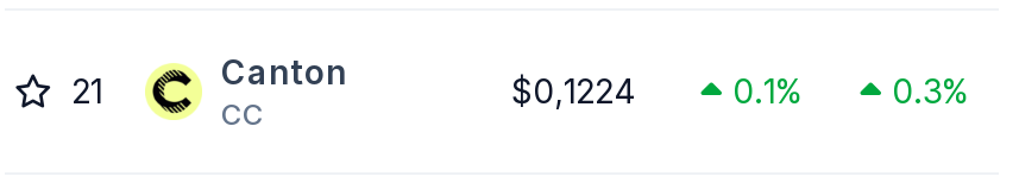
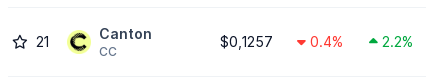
- $0,1224
+ $0,1257

- 0.1%
+ 0.4%

- 0.3%
+ 2.2%
